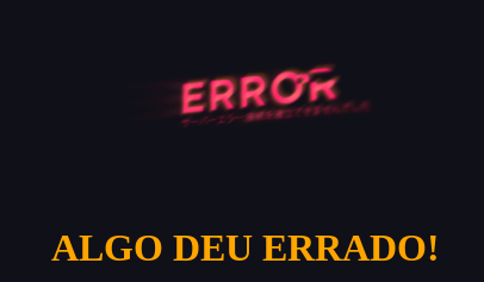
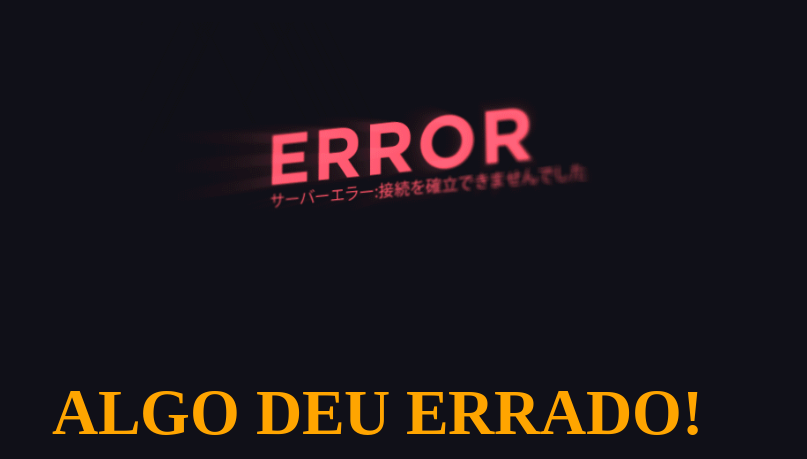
- [image]
+ [image]
